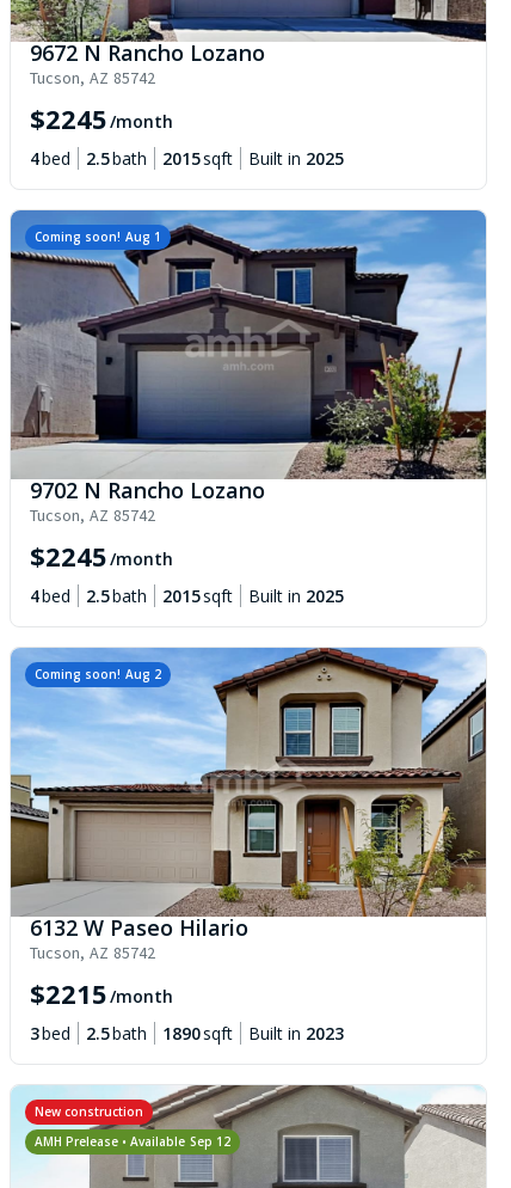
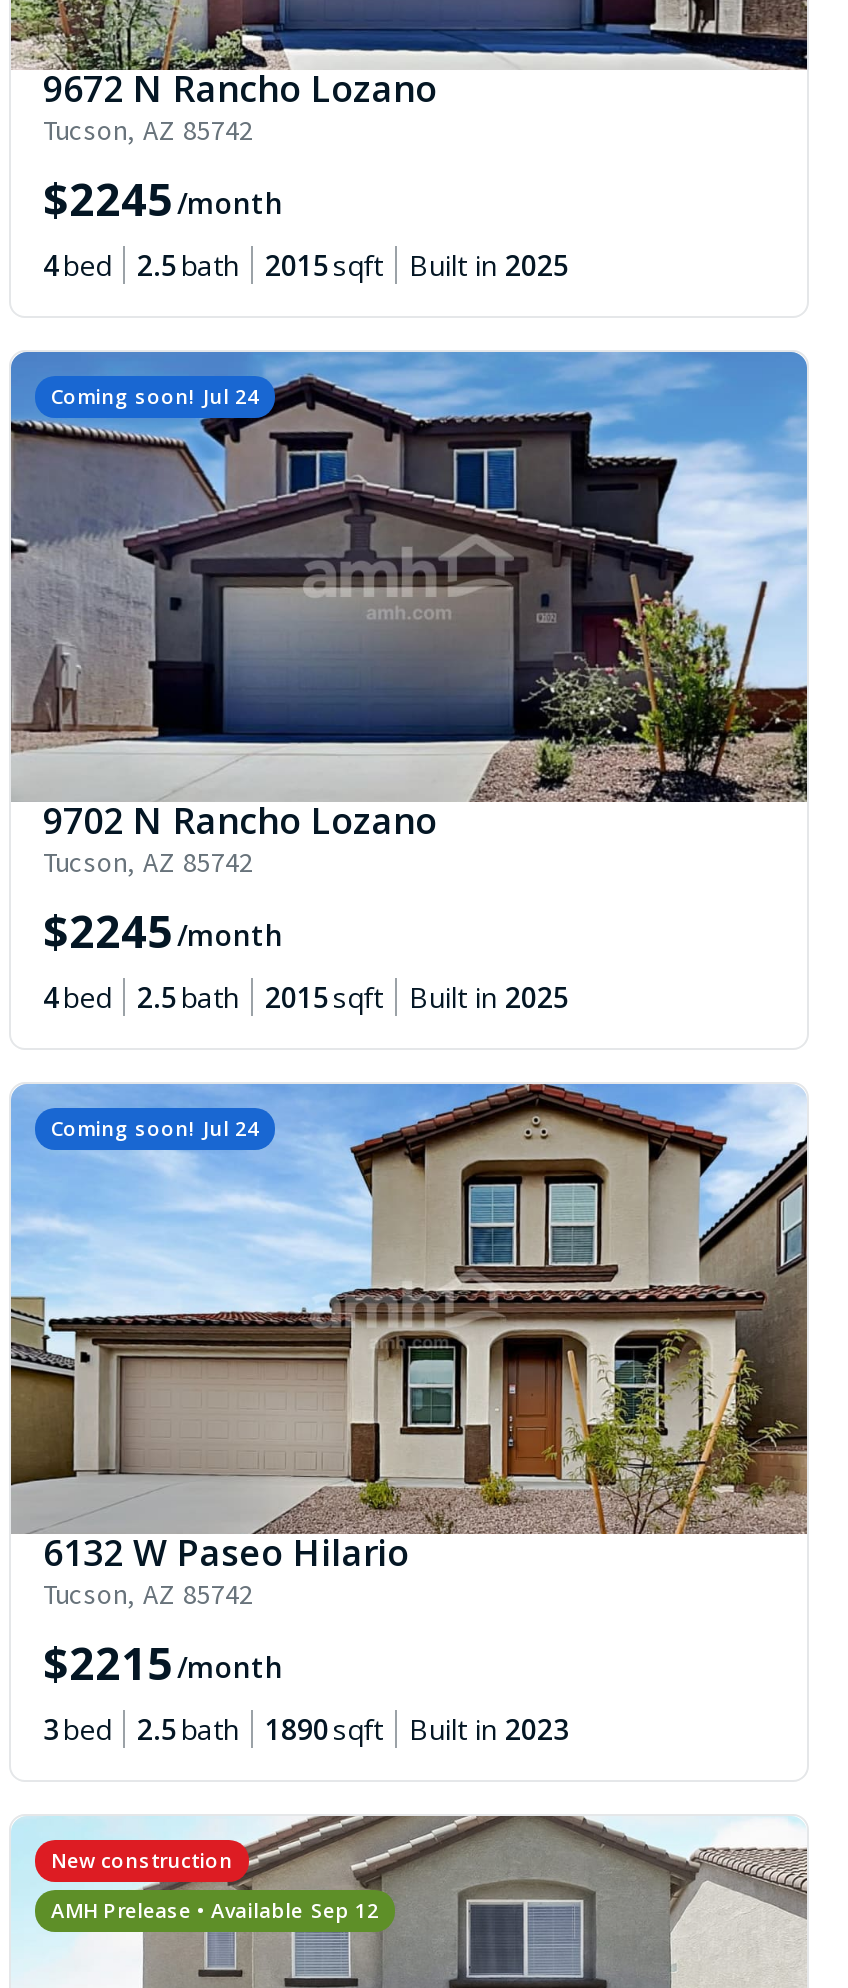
- Coming soon! Aug 1
+ Coming soon! Jul 24

- Coming soon! Aug 2
+ Coming soon! Jul 24
